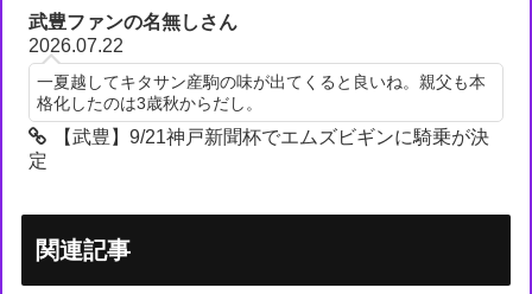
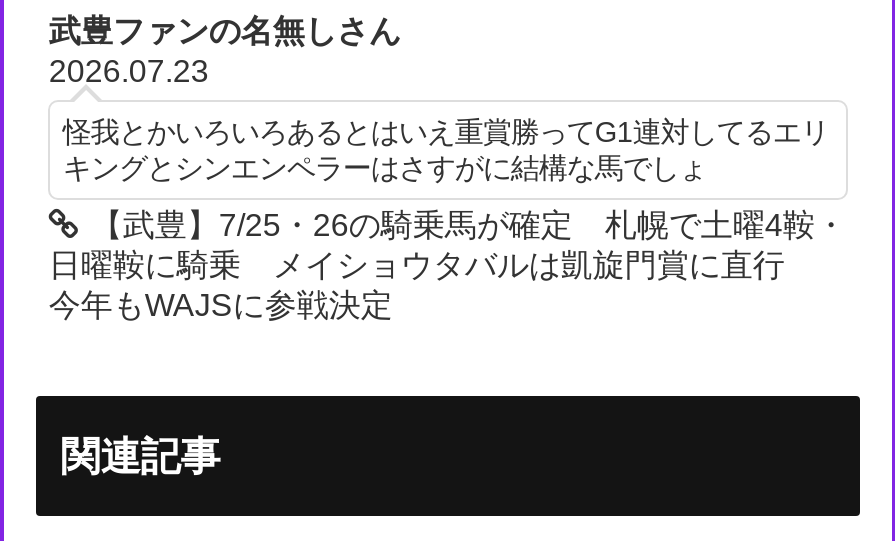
- 2026.07.22
+ 2026.07.23

- 一夏越してキタサン産駒の味が出てくると良いね。親父も本
- 格化したのは3歳秋からだし。
+ 怪我とかいろいろあるとはいえ重賞勝ってG1連対してるエリ
+ キングとシンエンペラーはさすがに結構な馬でしょ

- 【武豊】9/21神戸新聞杯でエムズビギンに騎乗が決
- 定
+ 【武豊】7/25・26の騎乗馬が確定 札幌で土曜4鞍・
+ 日曜鞍に騎乗 メイショウタバルは凱旋門賞に直行
+ 今年もWAJSに参戦決定
